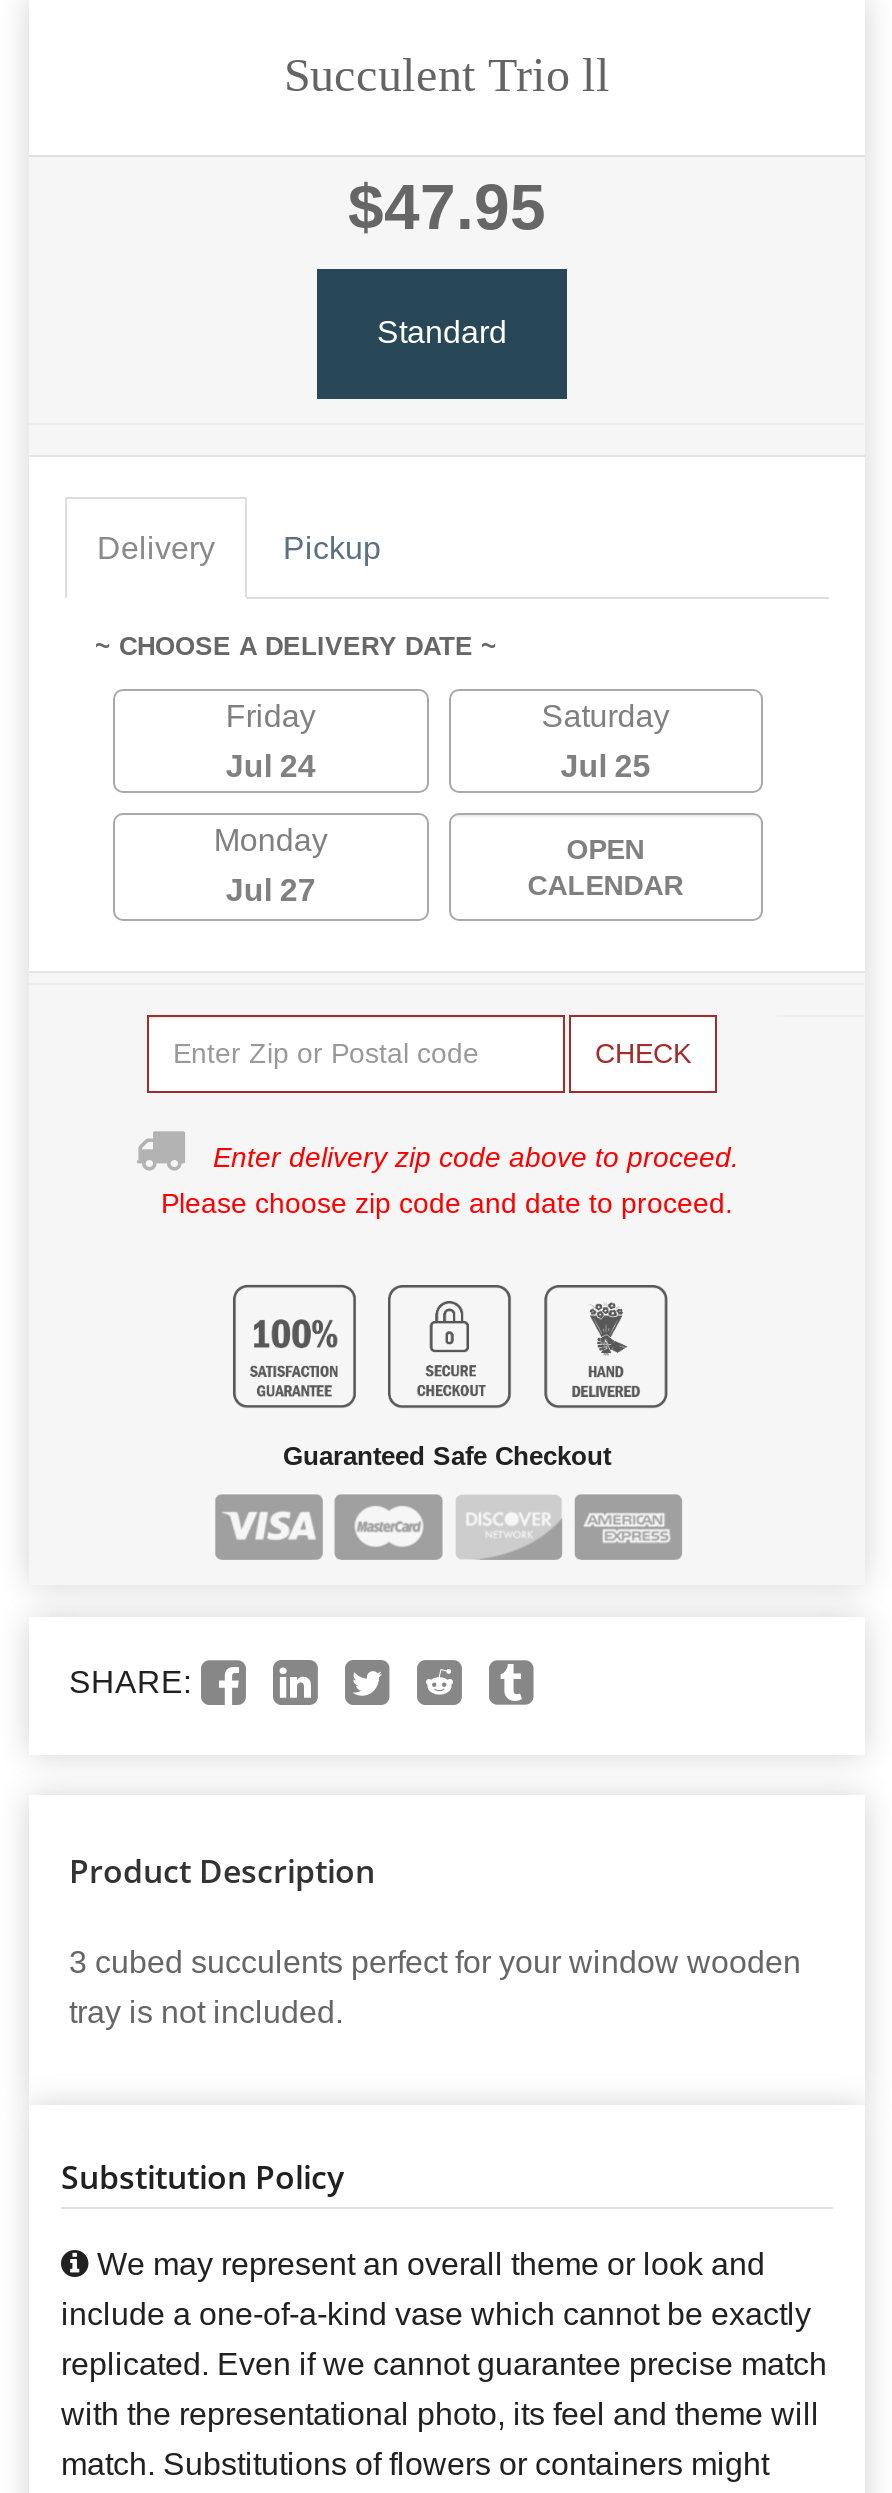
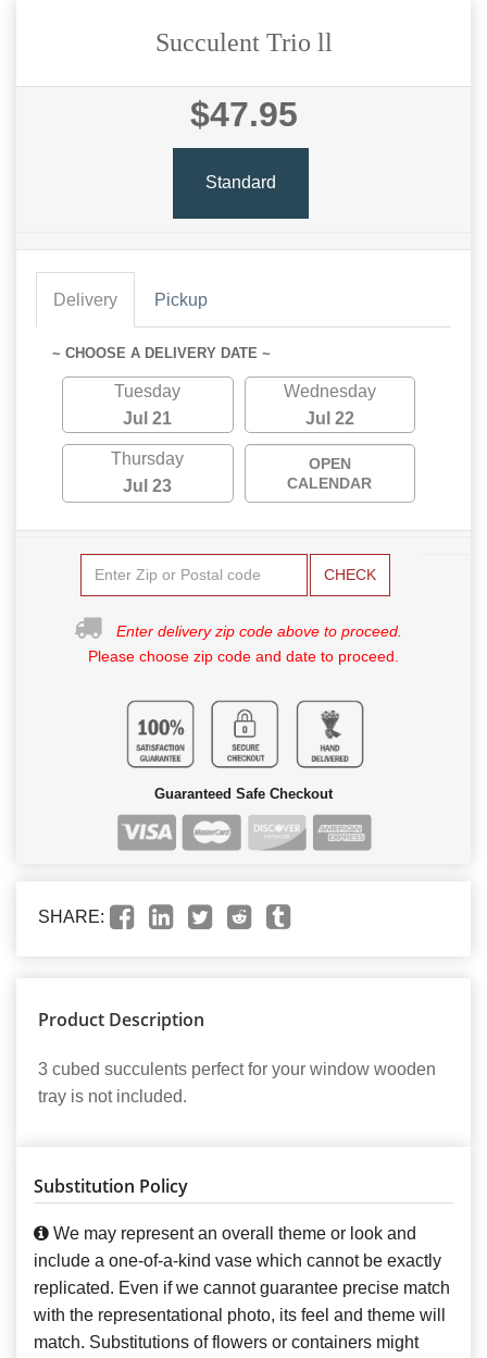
- Friday
+ Tuesday

- Saturday
+ Wednesday

- Jul 24
+ Jul 21

- Jul 25
+ Jul 22

- Monday
+ Thursday

- Jul 27
+ Jul 23
